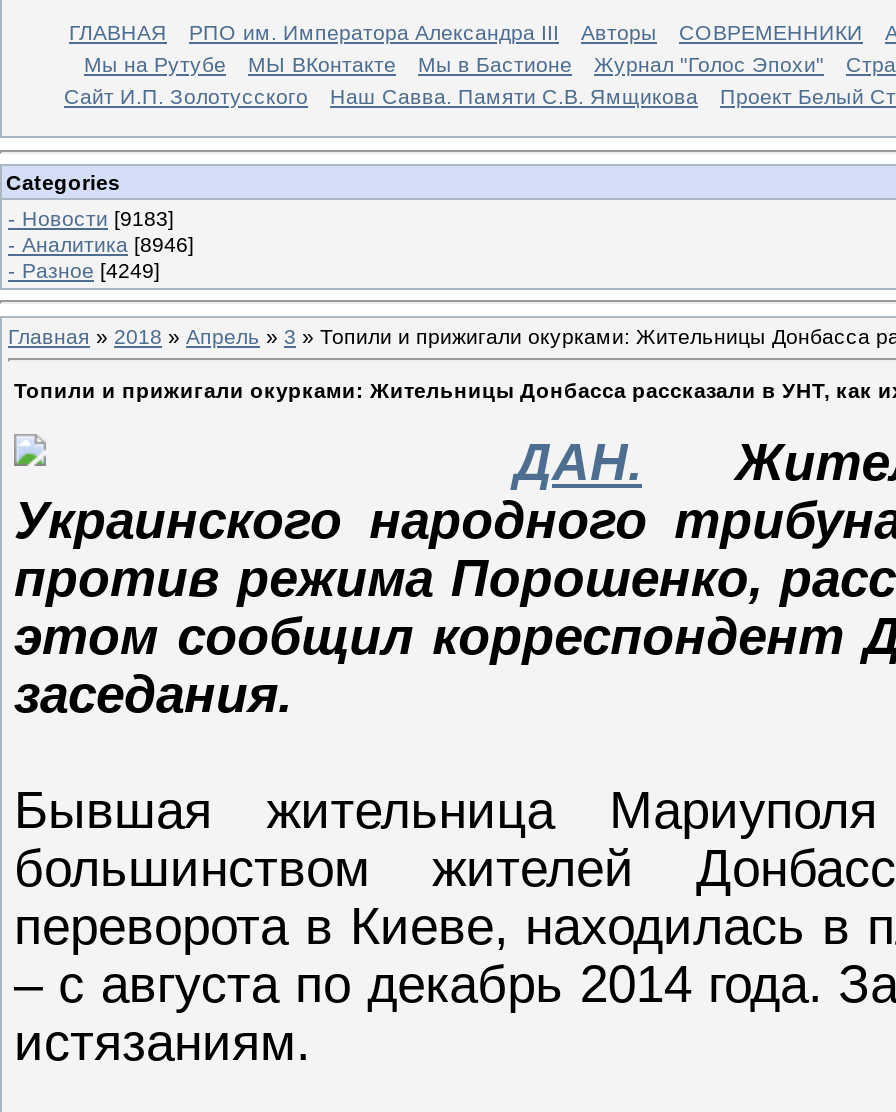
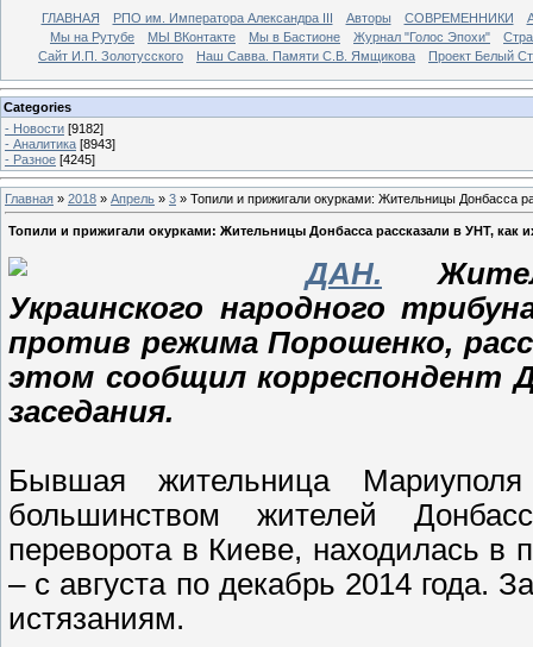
- - Новости [9183]
+ - Новости [9182]

- - Аналитика [8946]
+ - Аналитика [8943]

- - Разное [4249]
+ - Разное [4245]
